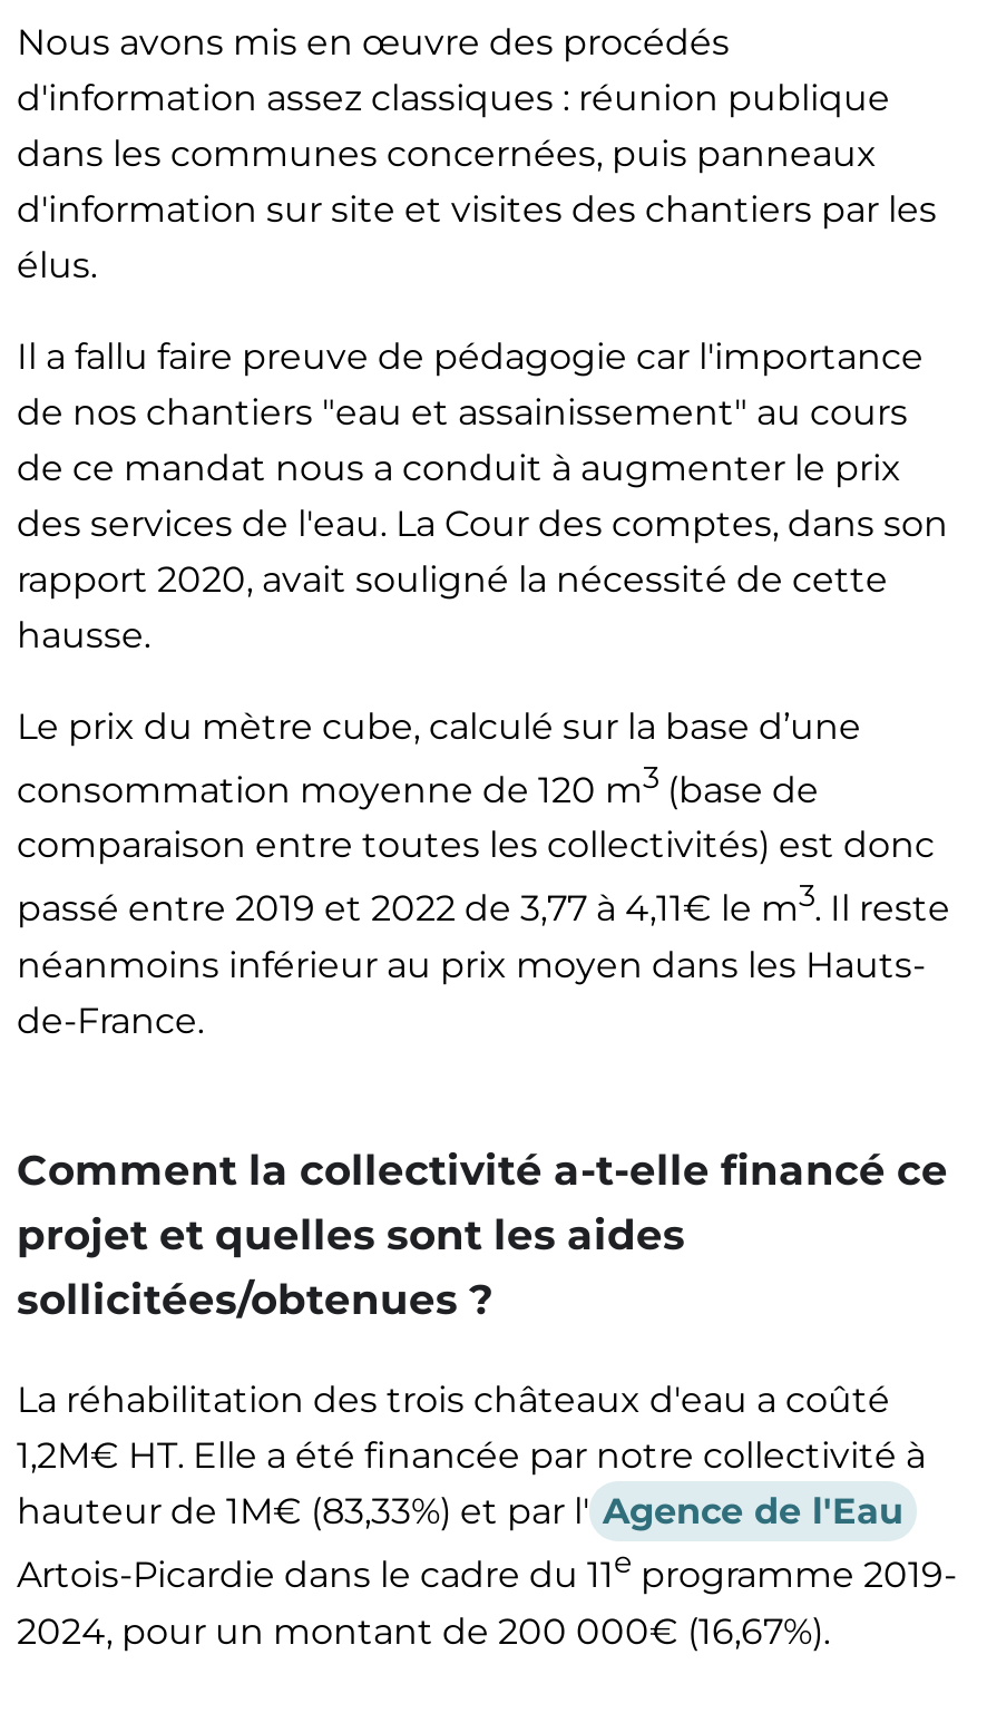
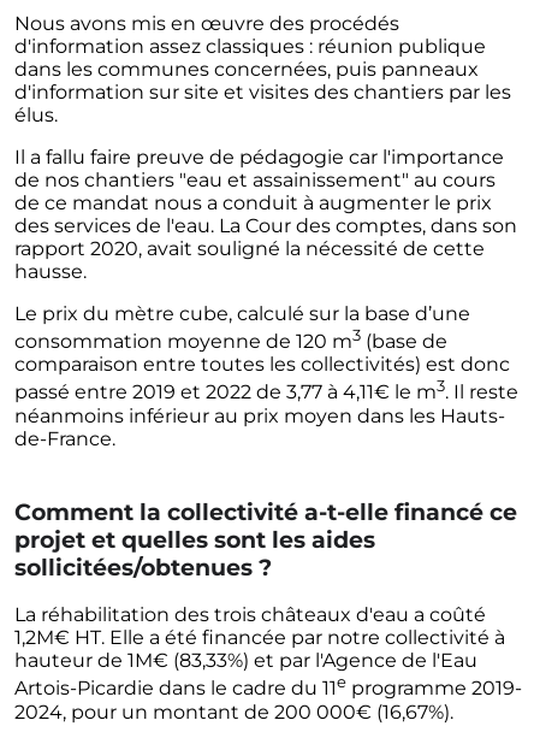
- hauteur de 1M€ (83,33%) et par l' Agence de l'Eau
+ hauteur de 1M€ (83,33%) et par l'Agence de l'Eau
